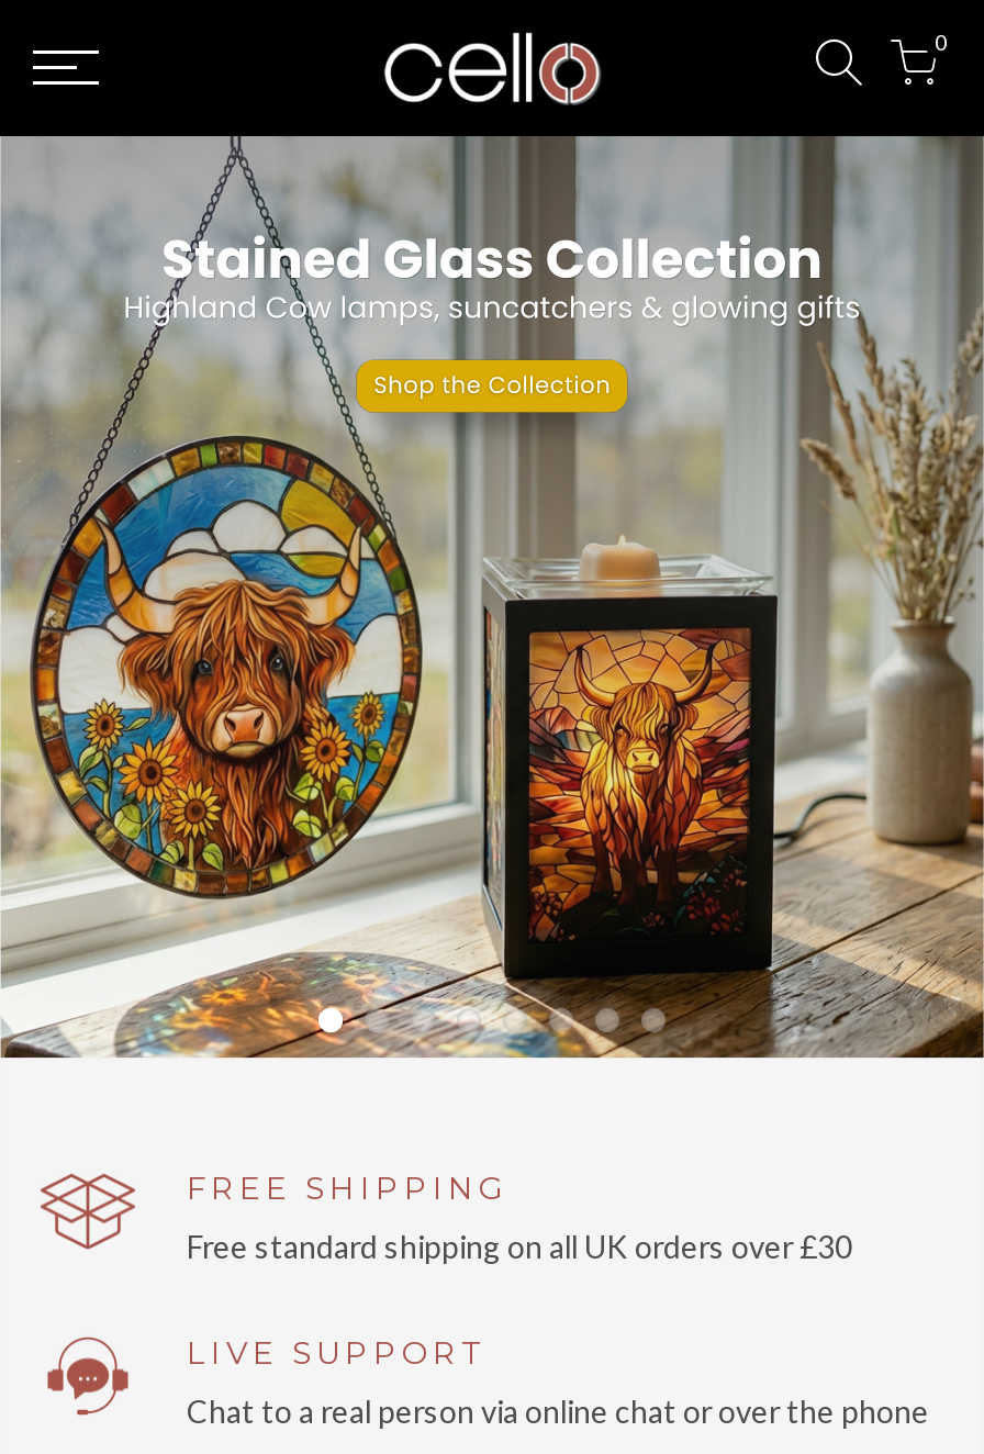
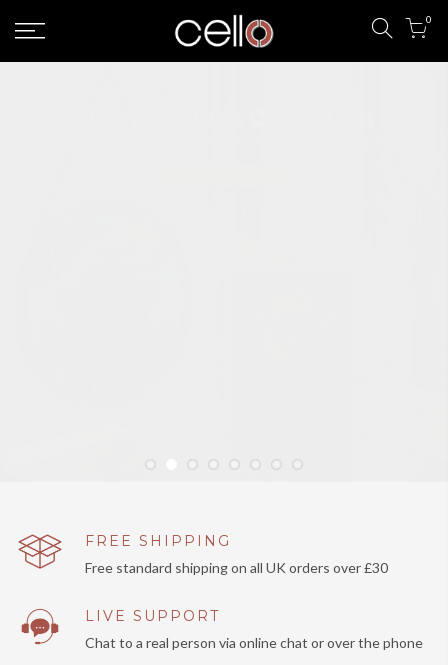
- [image]
